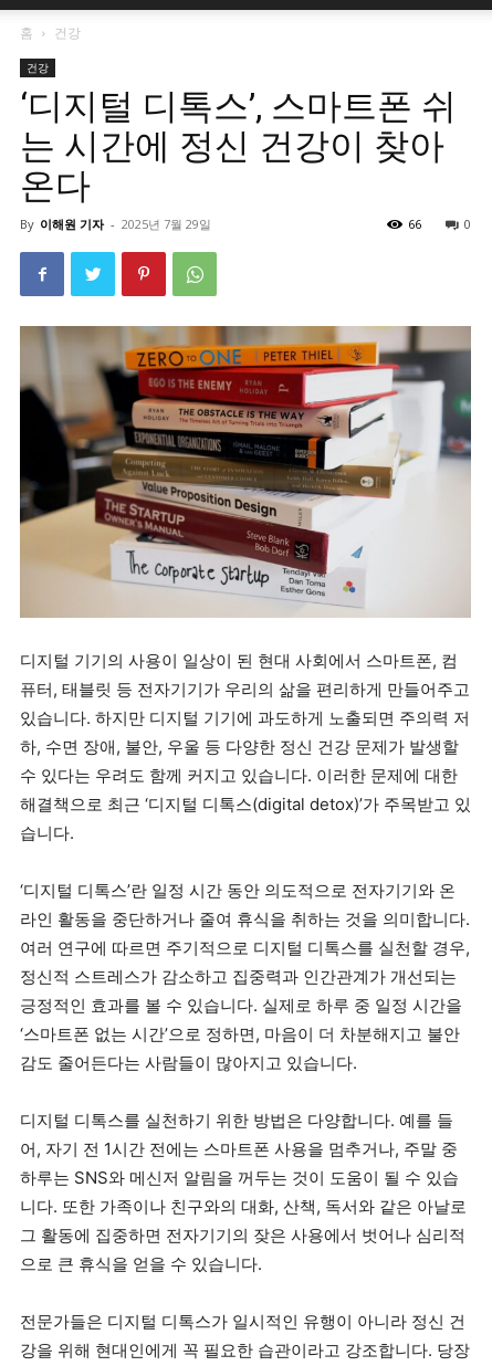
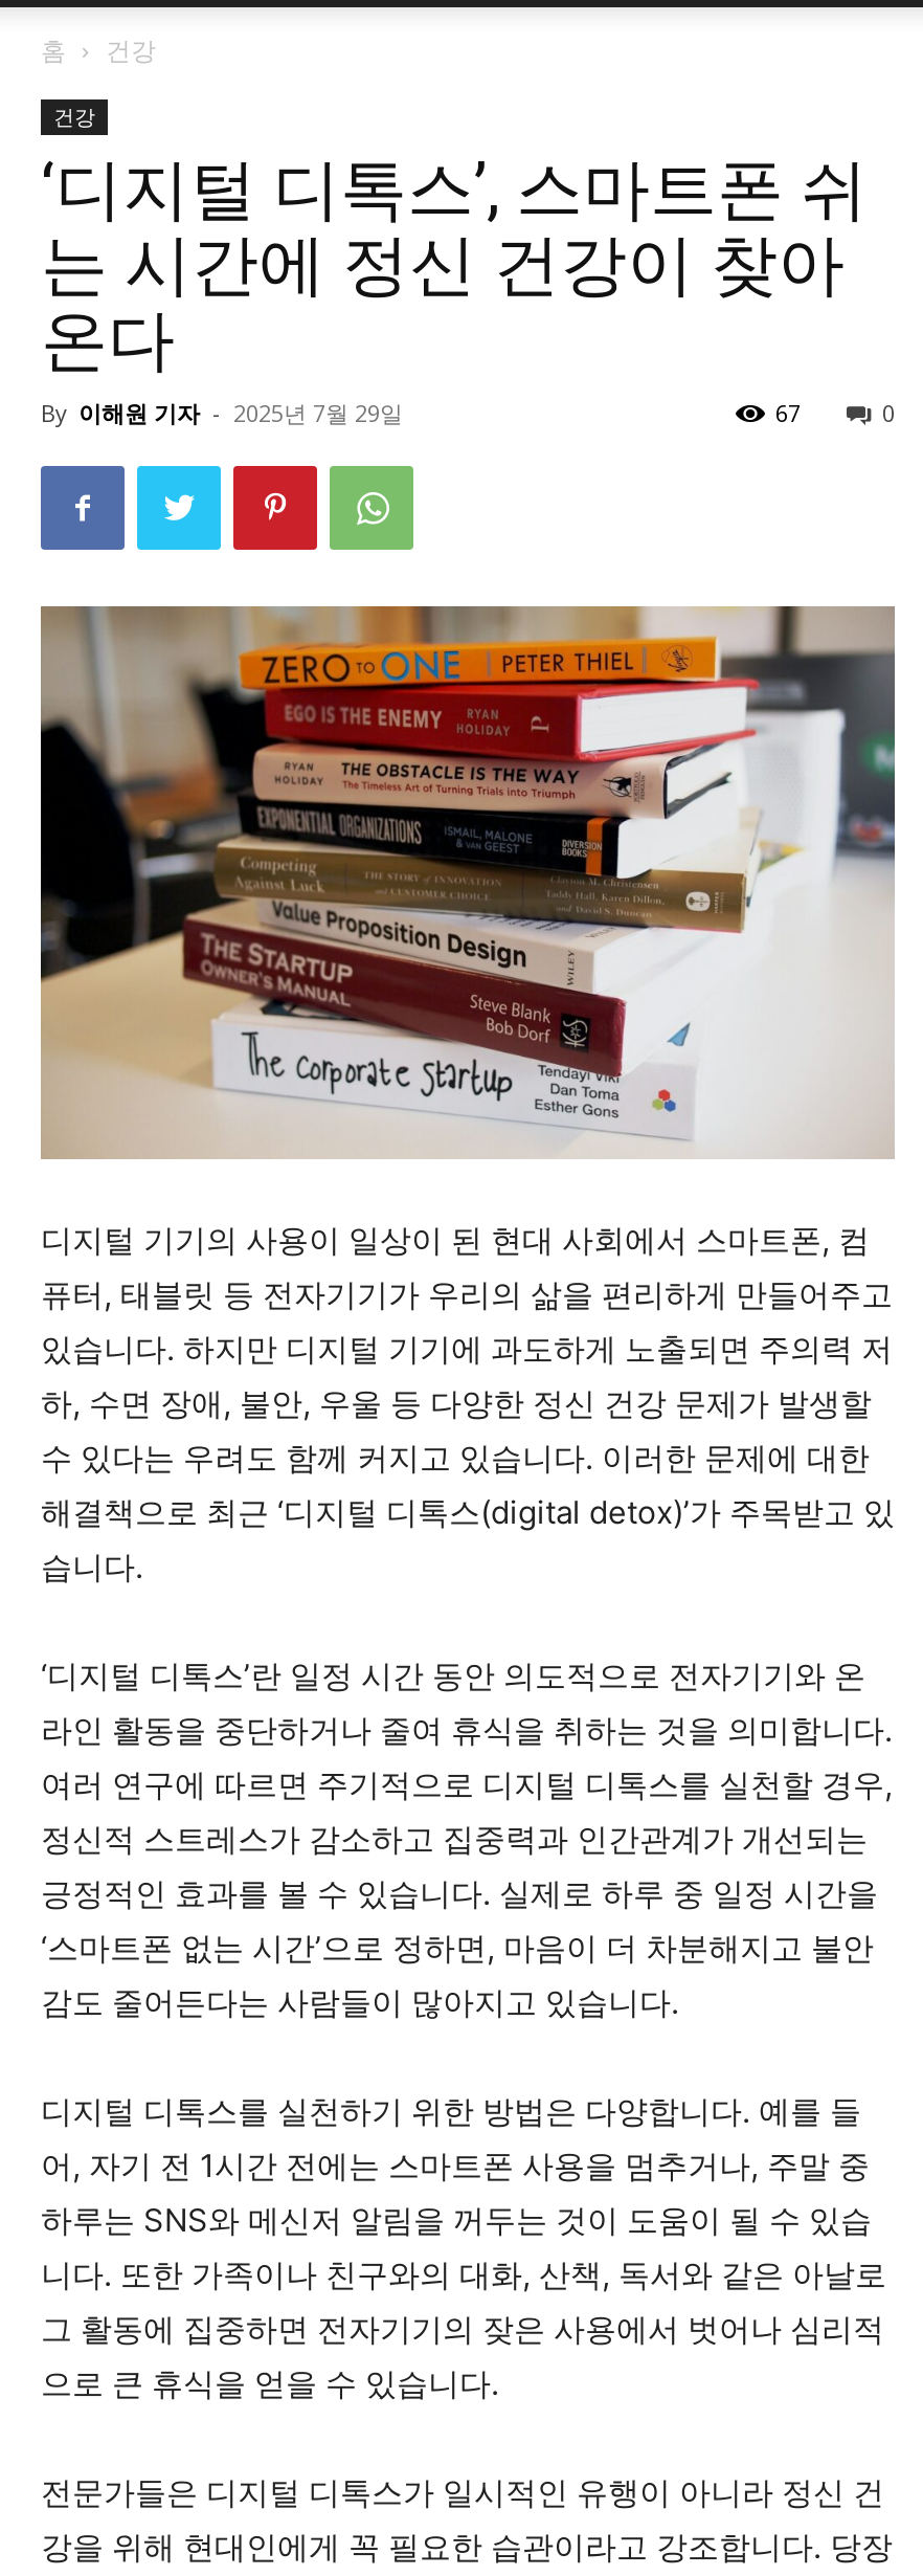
- 66
+ 67
